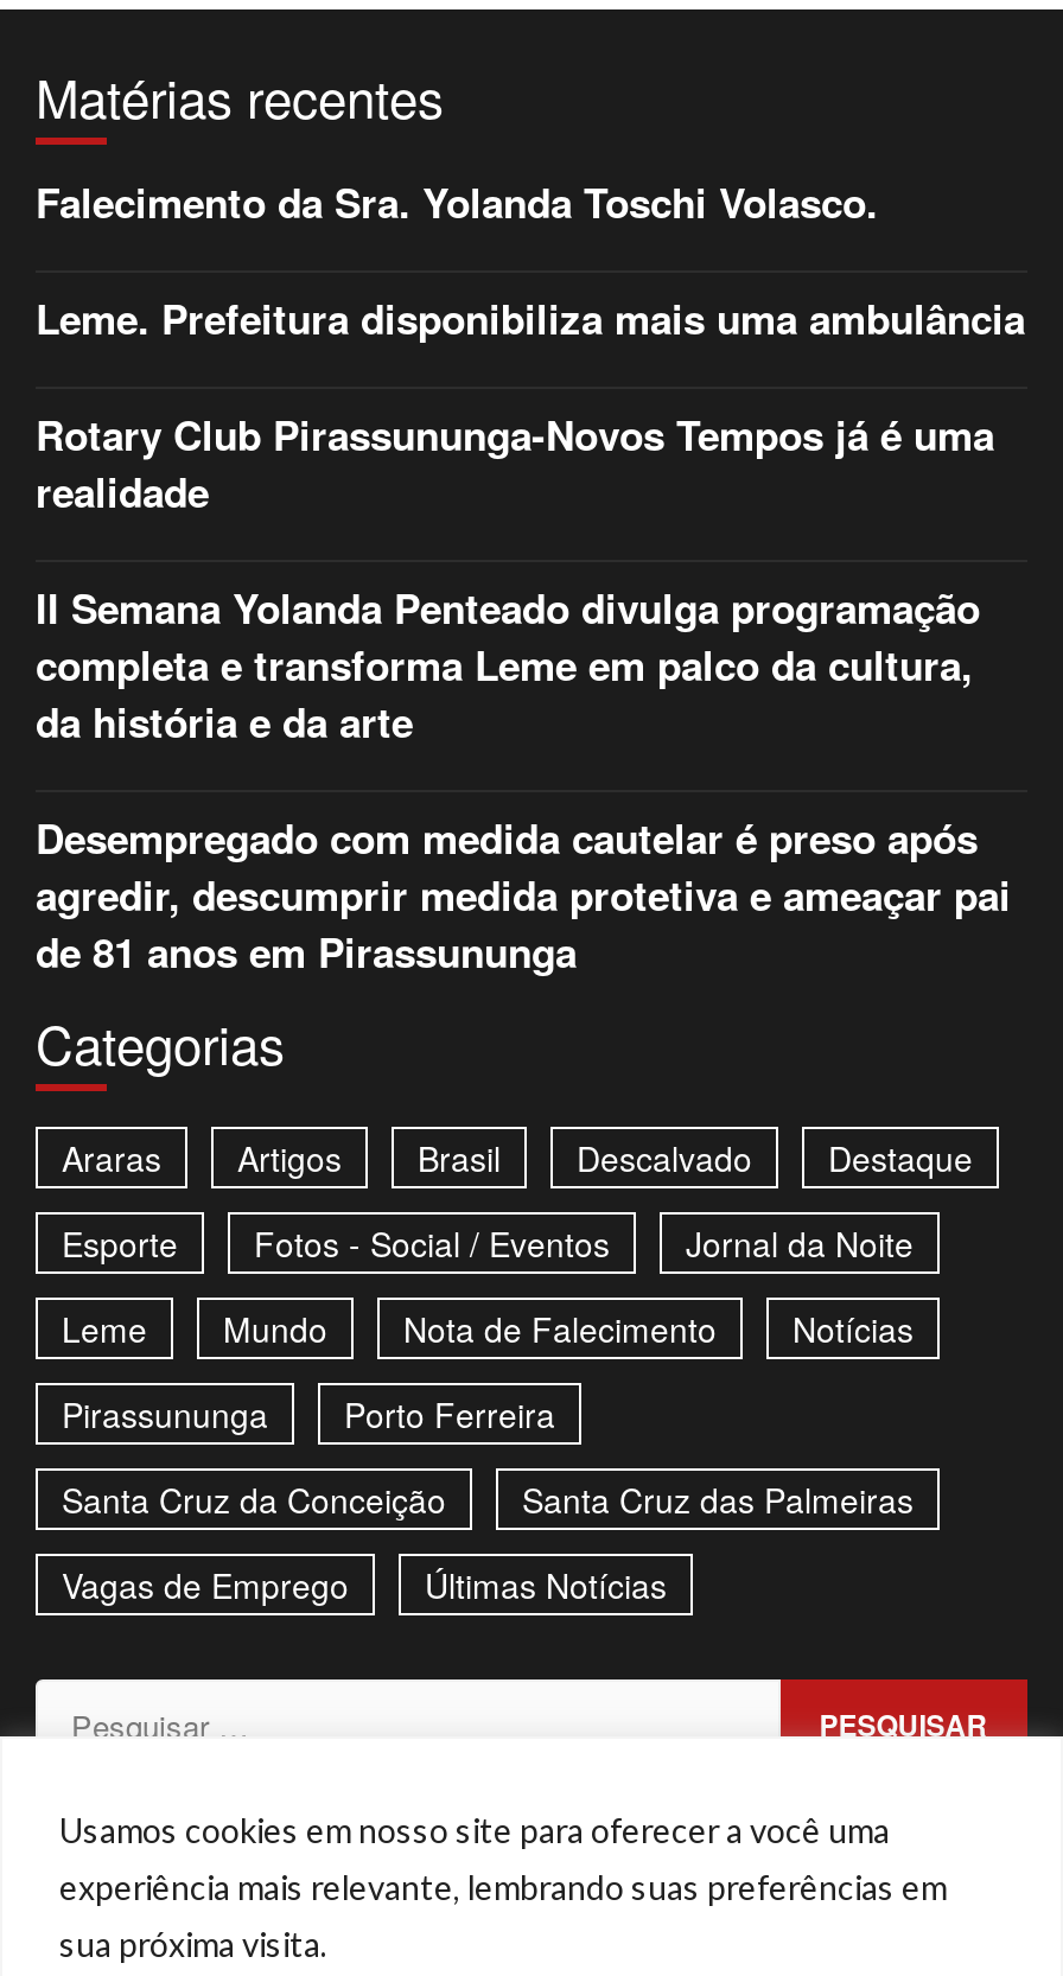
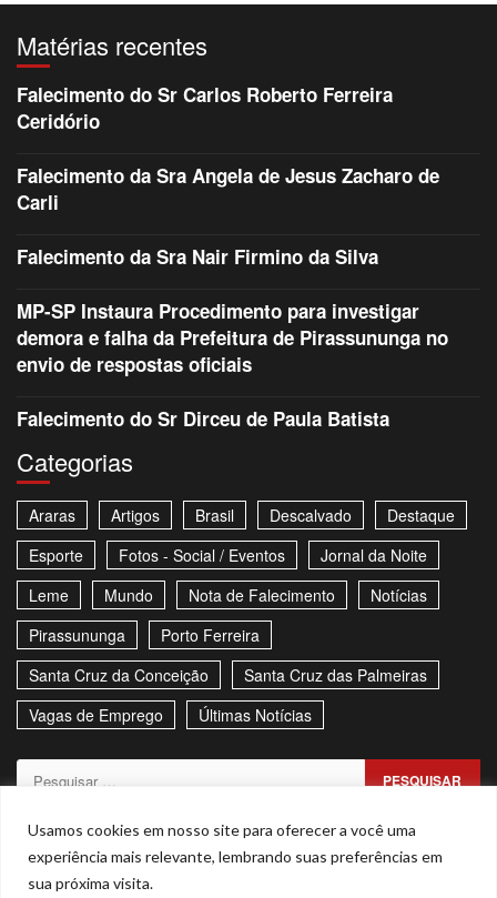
- Falecimento da Sra. Yolanda Toschi Volasco.
+ Falecimento do Sr Carlos Roberto Ferreira
+ Ceridório

- Leme. Prefeitura disponibiliza mais uma ambulância
+ Falecimento da Sra Angela de Jesus Zacharo de
+ Carli

- Rotary Club Pirassununga-Novos Tempos já é uma
- realidade
+ Falecimento da Sra Nair Firmino da Silva

- II Semana Yolanda Penteado divulga programação
- completa e transforma Leme em palco da cultura,
- da história e da arte
+ MP-SP Instaura Procedimento para investigar
+ demora e falha da Prefeitura de Pirassununga no
+ envio de respostas oficiais

- Desempregado com medida cautelar é preso após
- agredir, descumprir medida protetiva e ameaçar pai
- de 81 anos em Pirassununga
+ Falecimento do Sr Dirceu de Paula Batista
